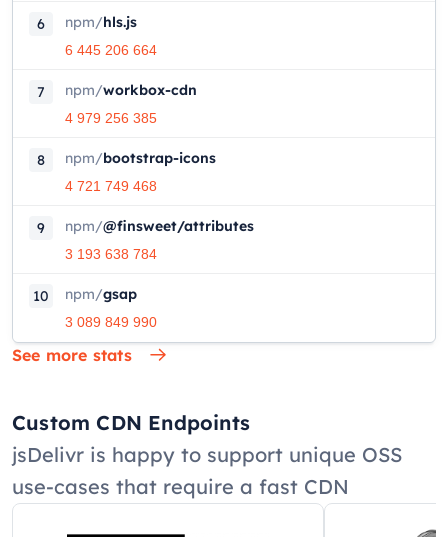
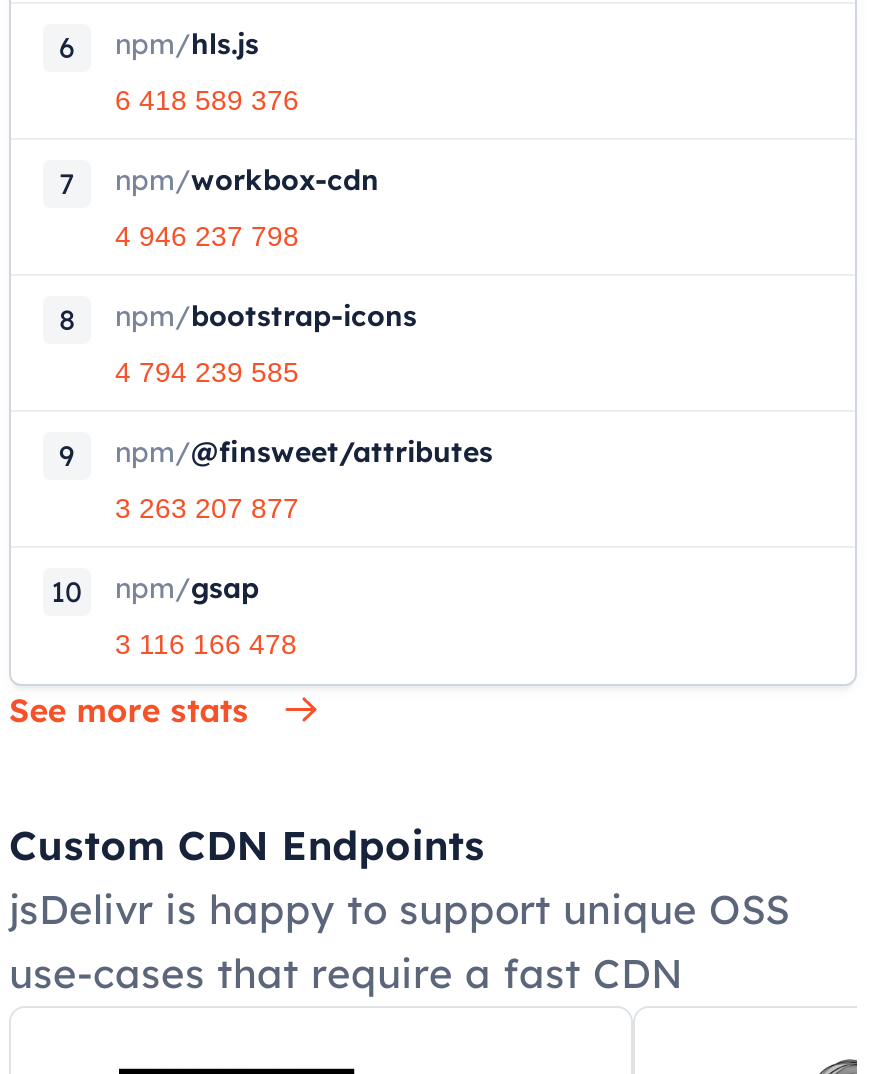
- 6 445 206 664
+ 6 418 589 376

- 4 979 256 385
+ 4 946 237 798

- 4 721 749 468
+ 4 794 239 585

- 3 193 638 784
+ 3 263 207 877

- 3 089 849 990
+ 3 116 166 478
